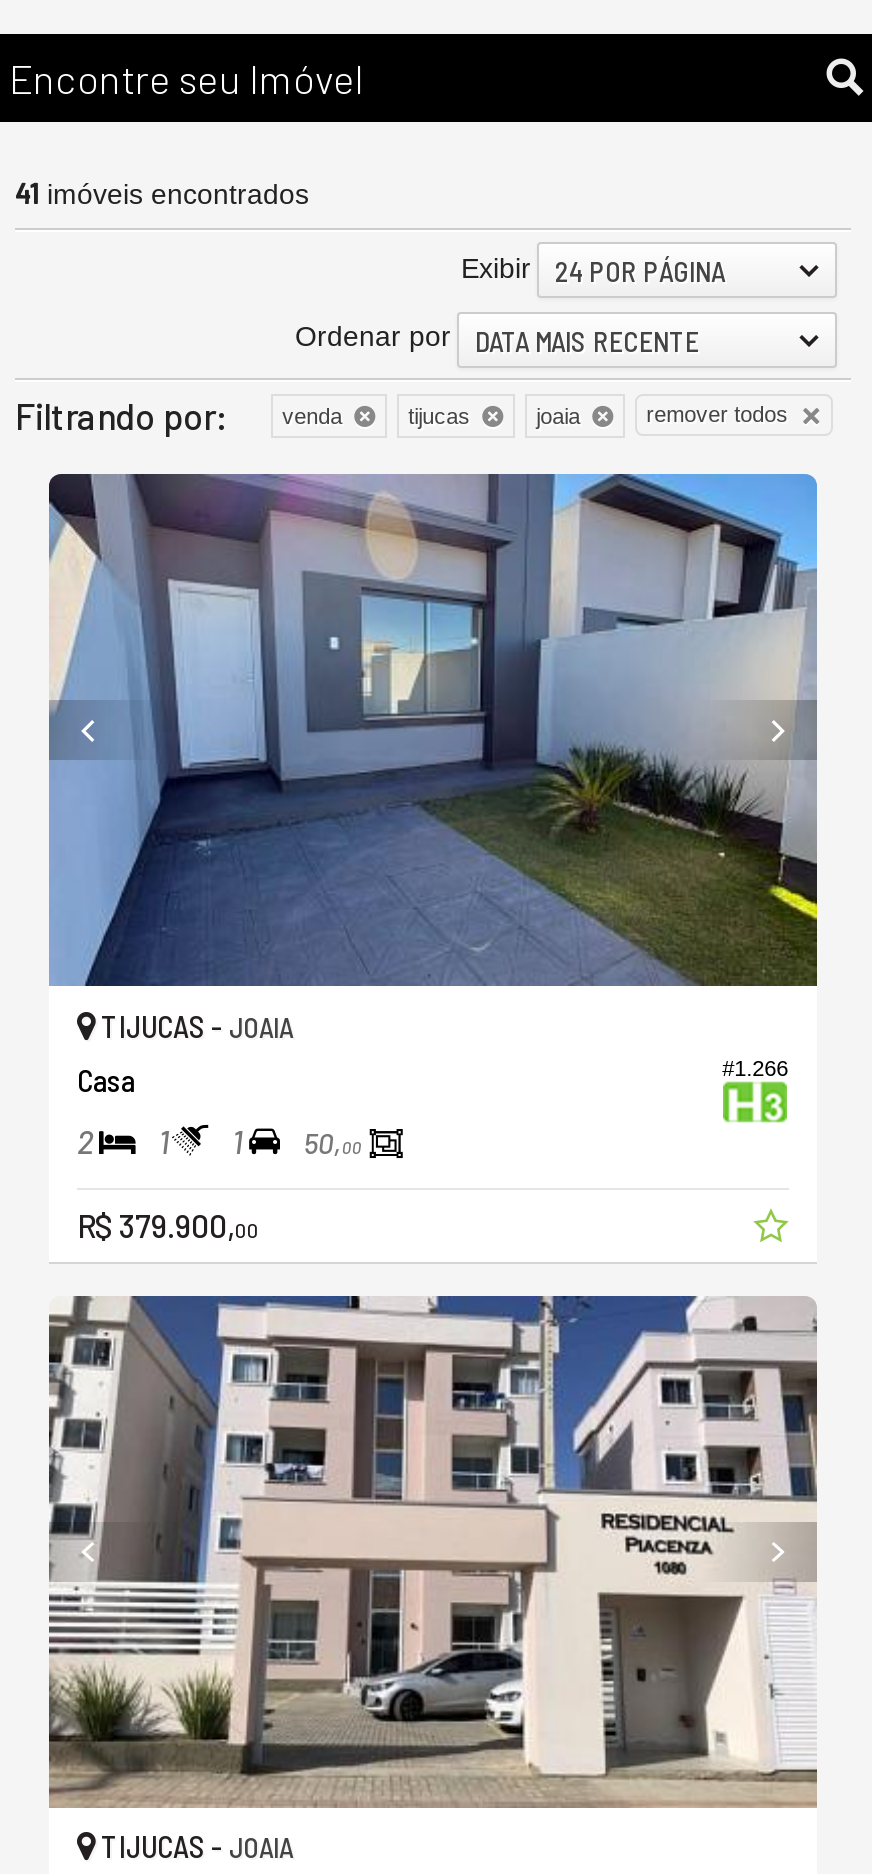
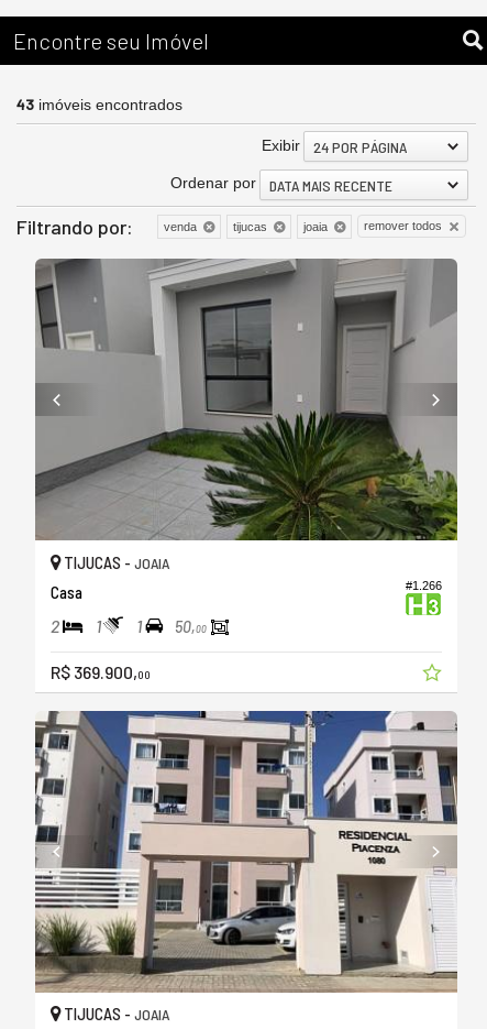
- 41 imóveis encontrados
+ 43 imóveis encontrados

- [image]
+ [image]

- R$ 379.900,00
+ R$ 369.900,00
